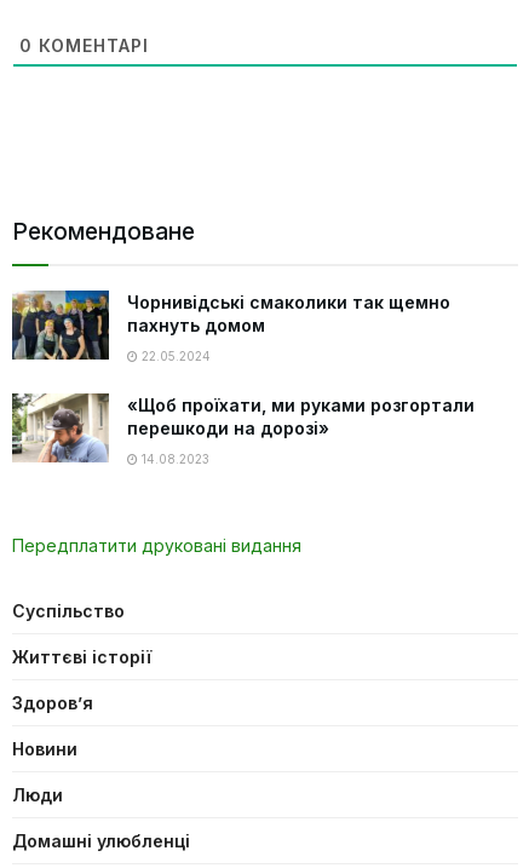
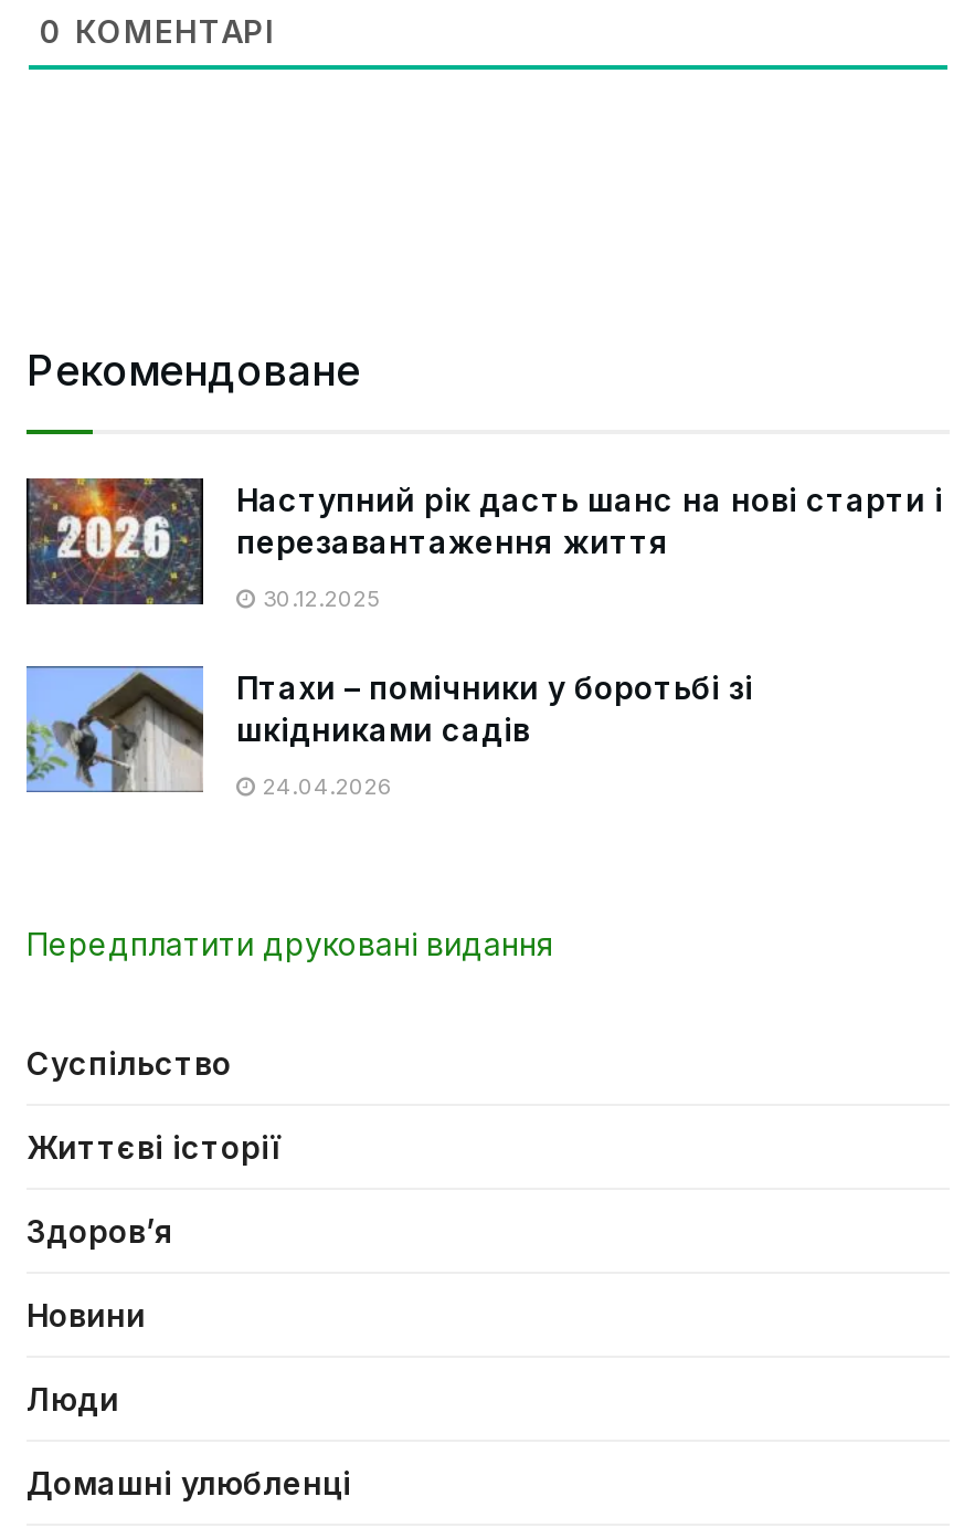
- [image]
- Чорнивідські смаколики так щемно
- пахнуть домом
+ [image]
+ Наступний рік дасть шанс на нові старти і
+ перезавантаження життя

- 22.05.2024
+ 30.12.2025

- [image]
- «Щоб проїхати, ми руками розгортали
- перешкоди на дорозі»
+ [image]
+ Птахи – помічники у боротьбі зі
+ шкідниками садів

- 14.08.2023
+ 24.04.2026
